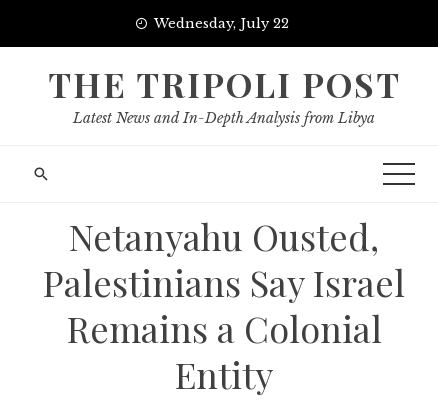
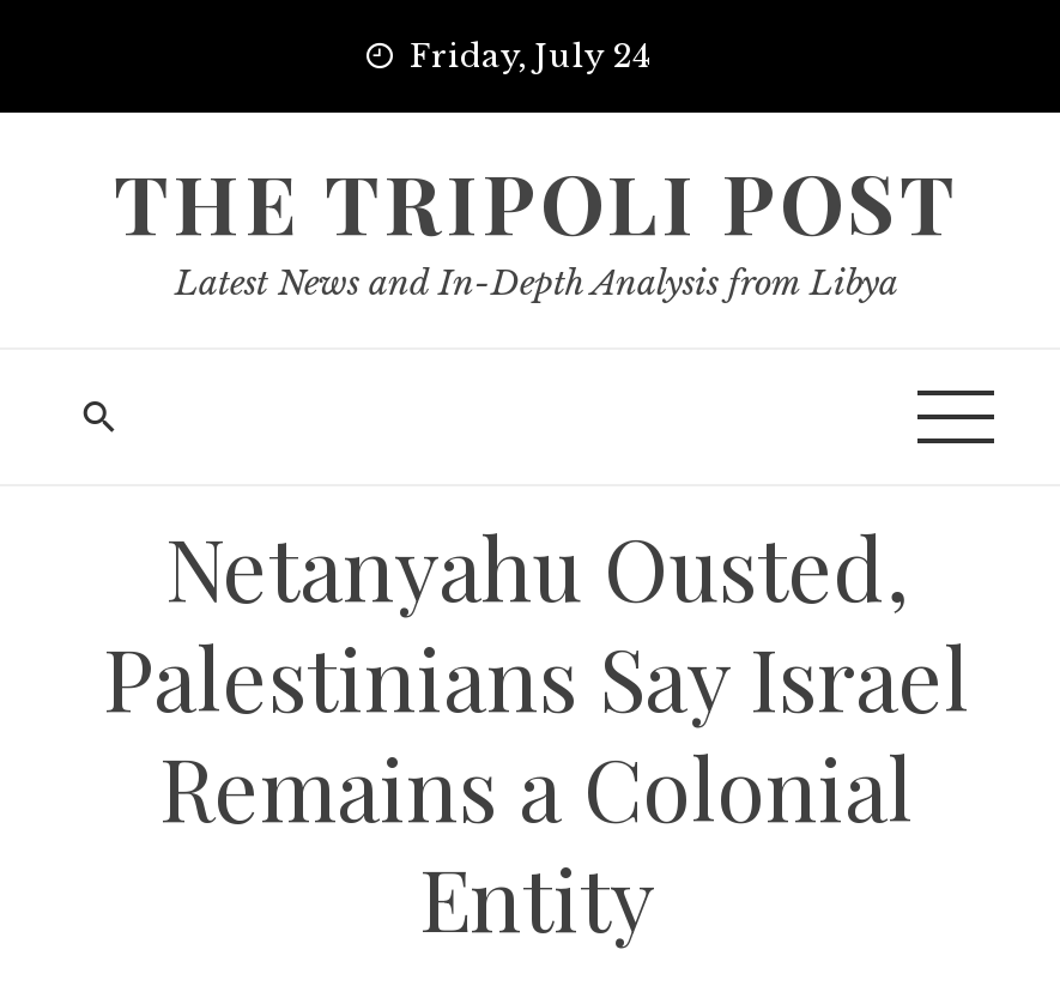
- Wednesday, July 22
+ Friday, July 24
